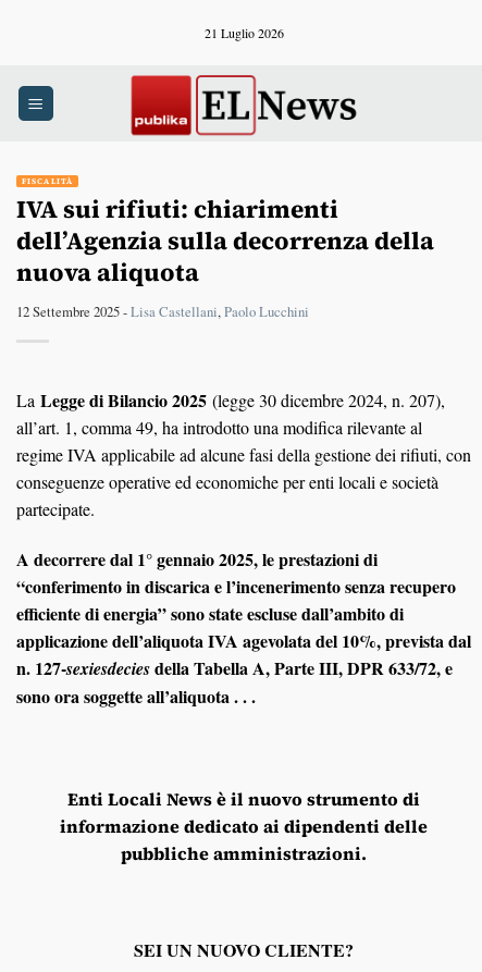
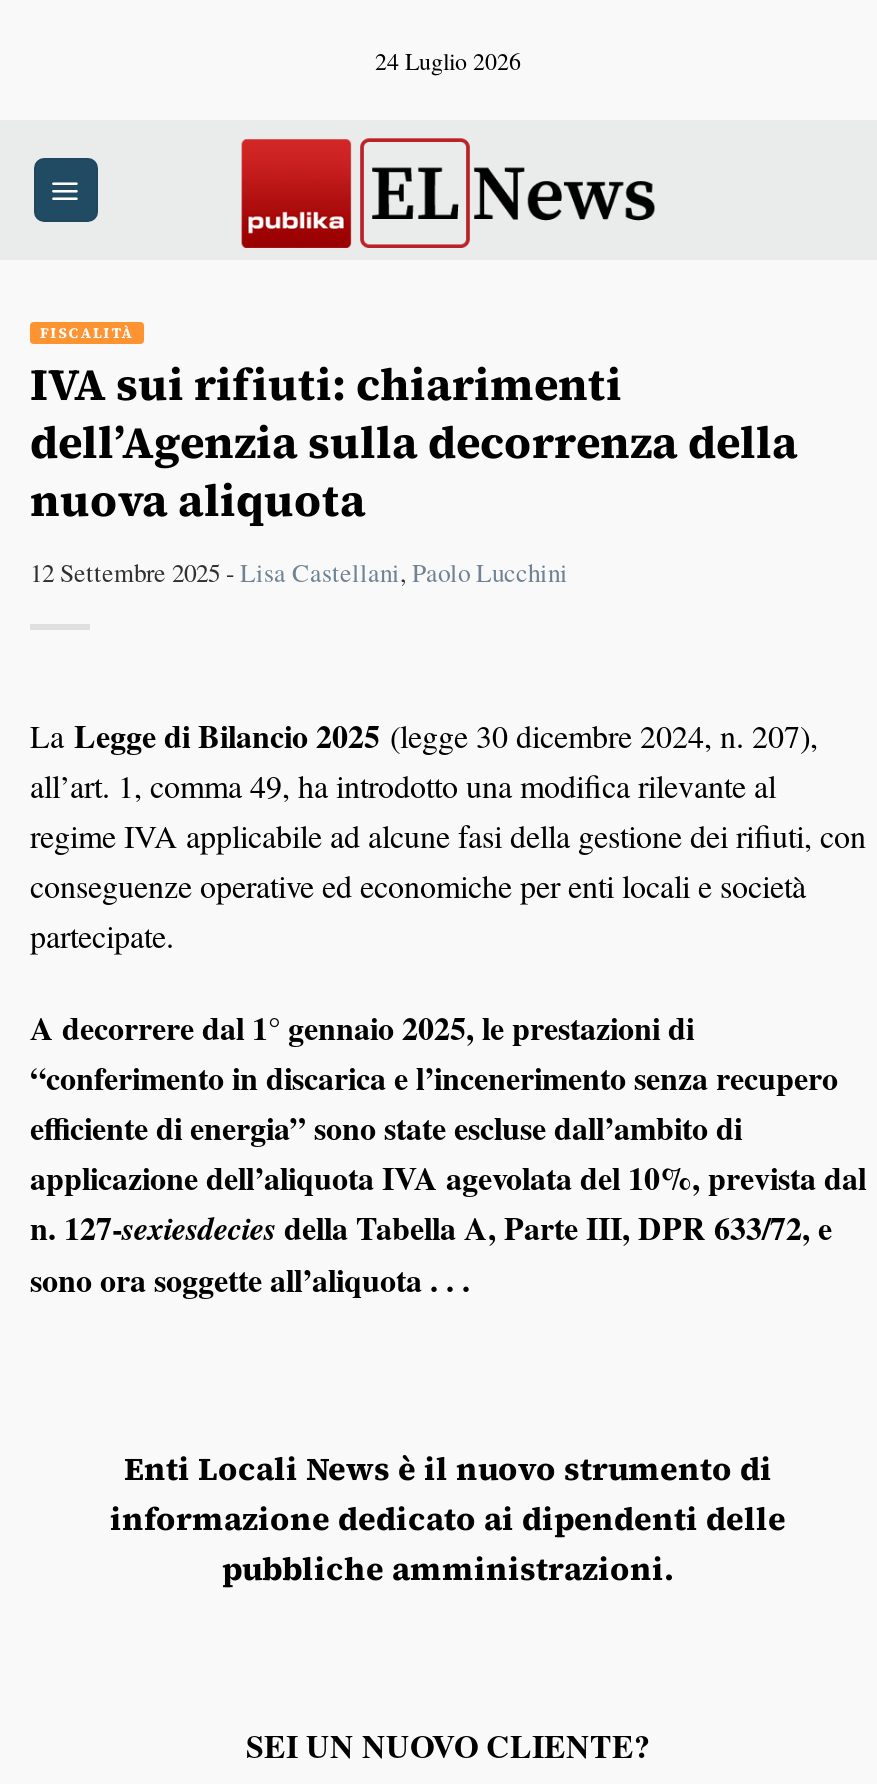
- 21 Luglio 2026
+ 24 Luglio 2026
